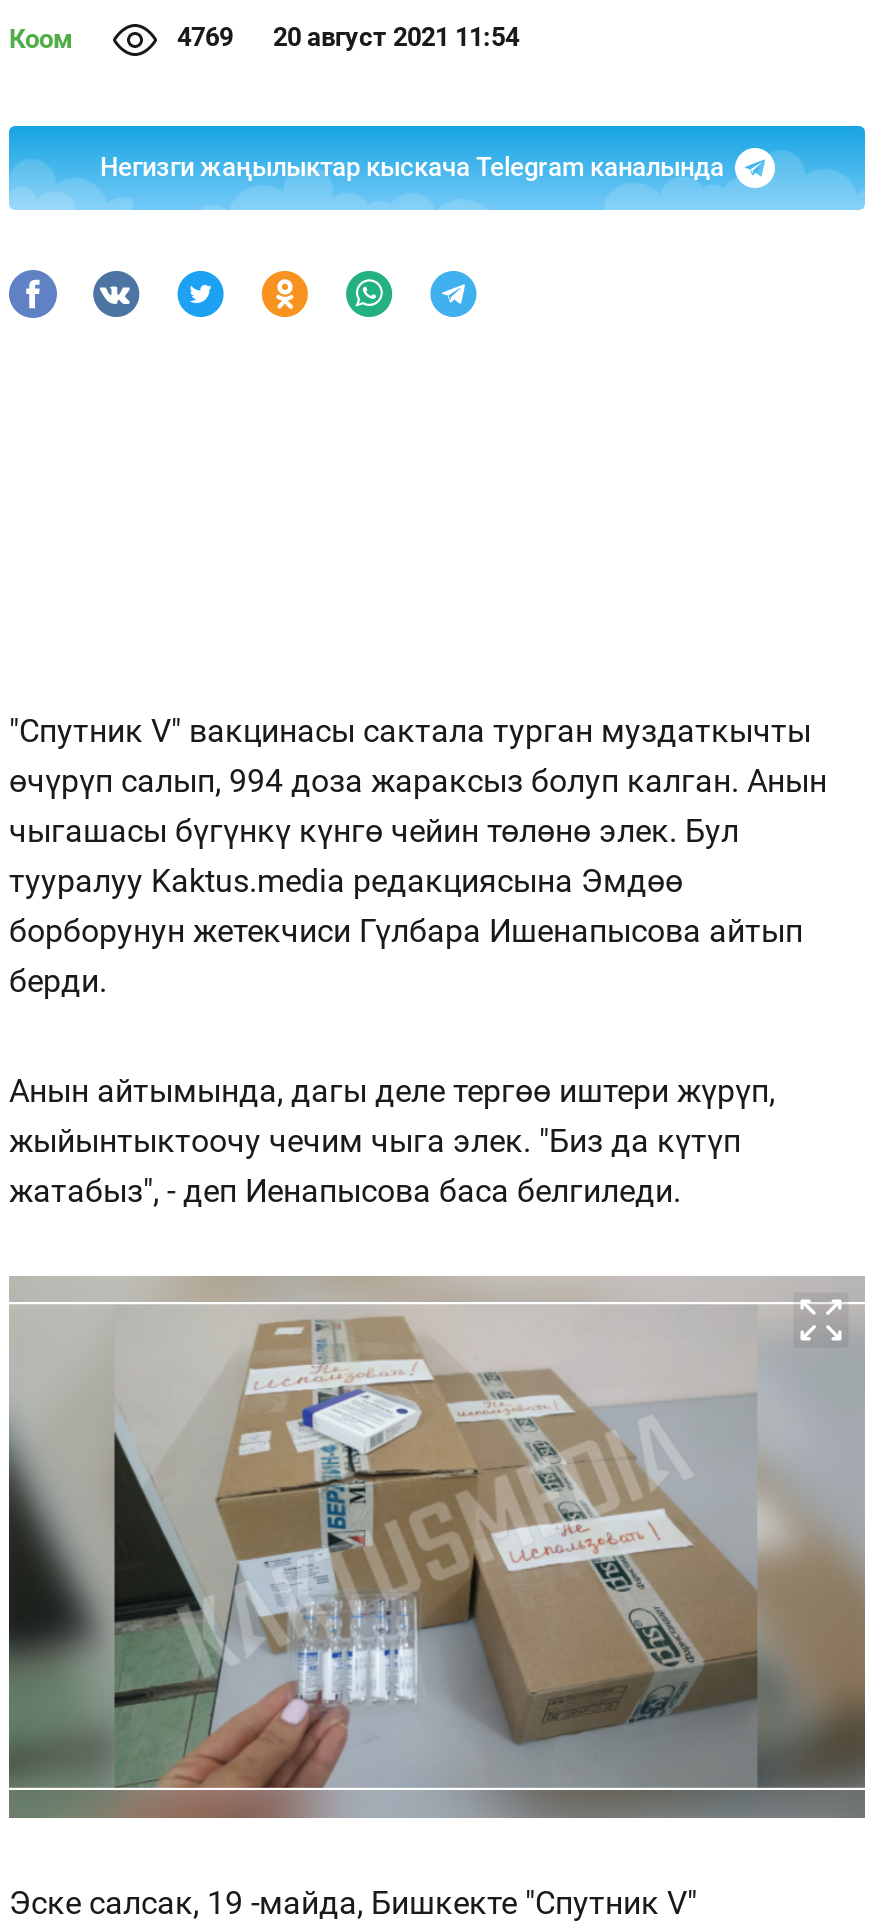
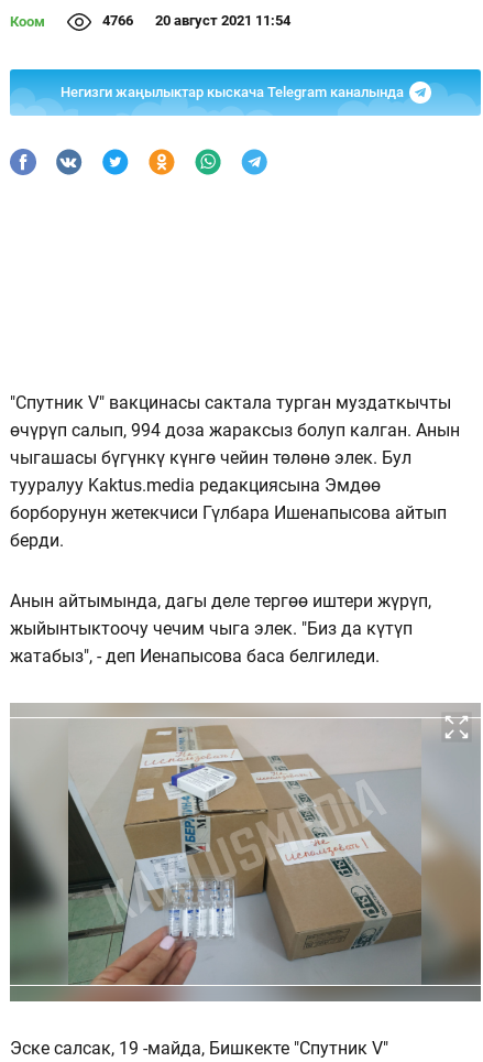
- 4769 20 август 2021 11:54
+ 4766 20 август 2021 11:54
